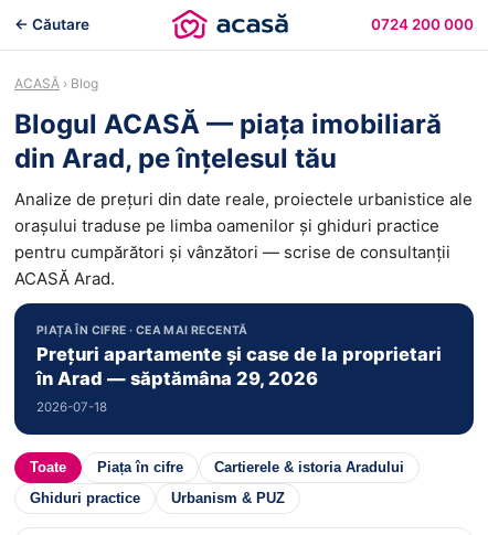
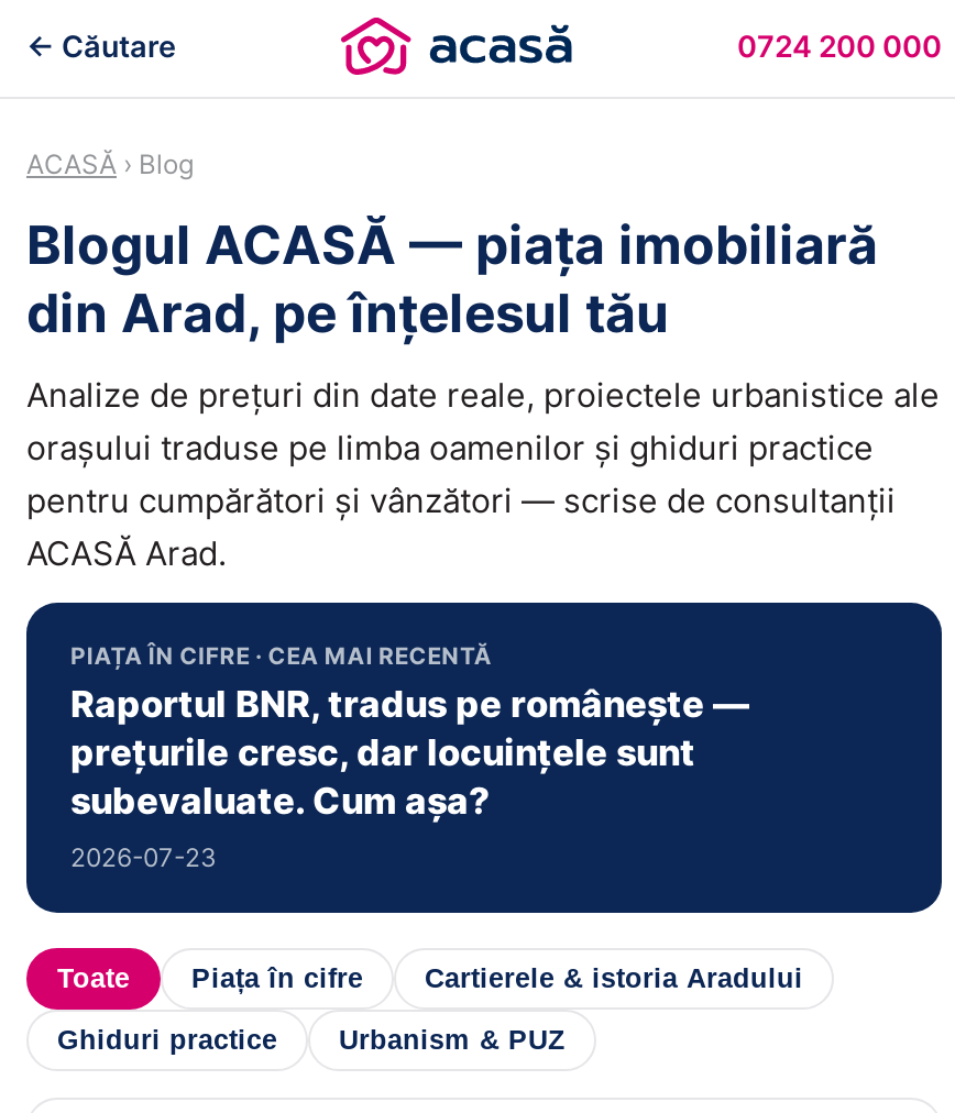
- Prețuri apartamente și case de la proprietari
- în Arad — săptămâna 29, 2026
- 2026-07-18
+ Raportul BNR, tradus pe românește —
+ prețurile cresc, dar locuințele sunt
+ subevaluate. Cum așa?
+ 2026-07-23
